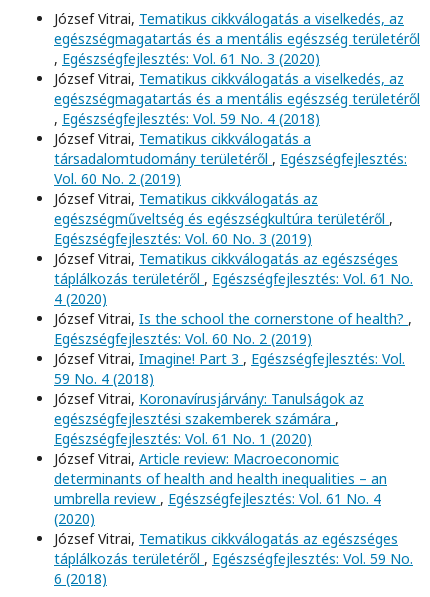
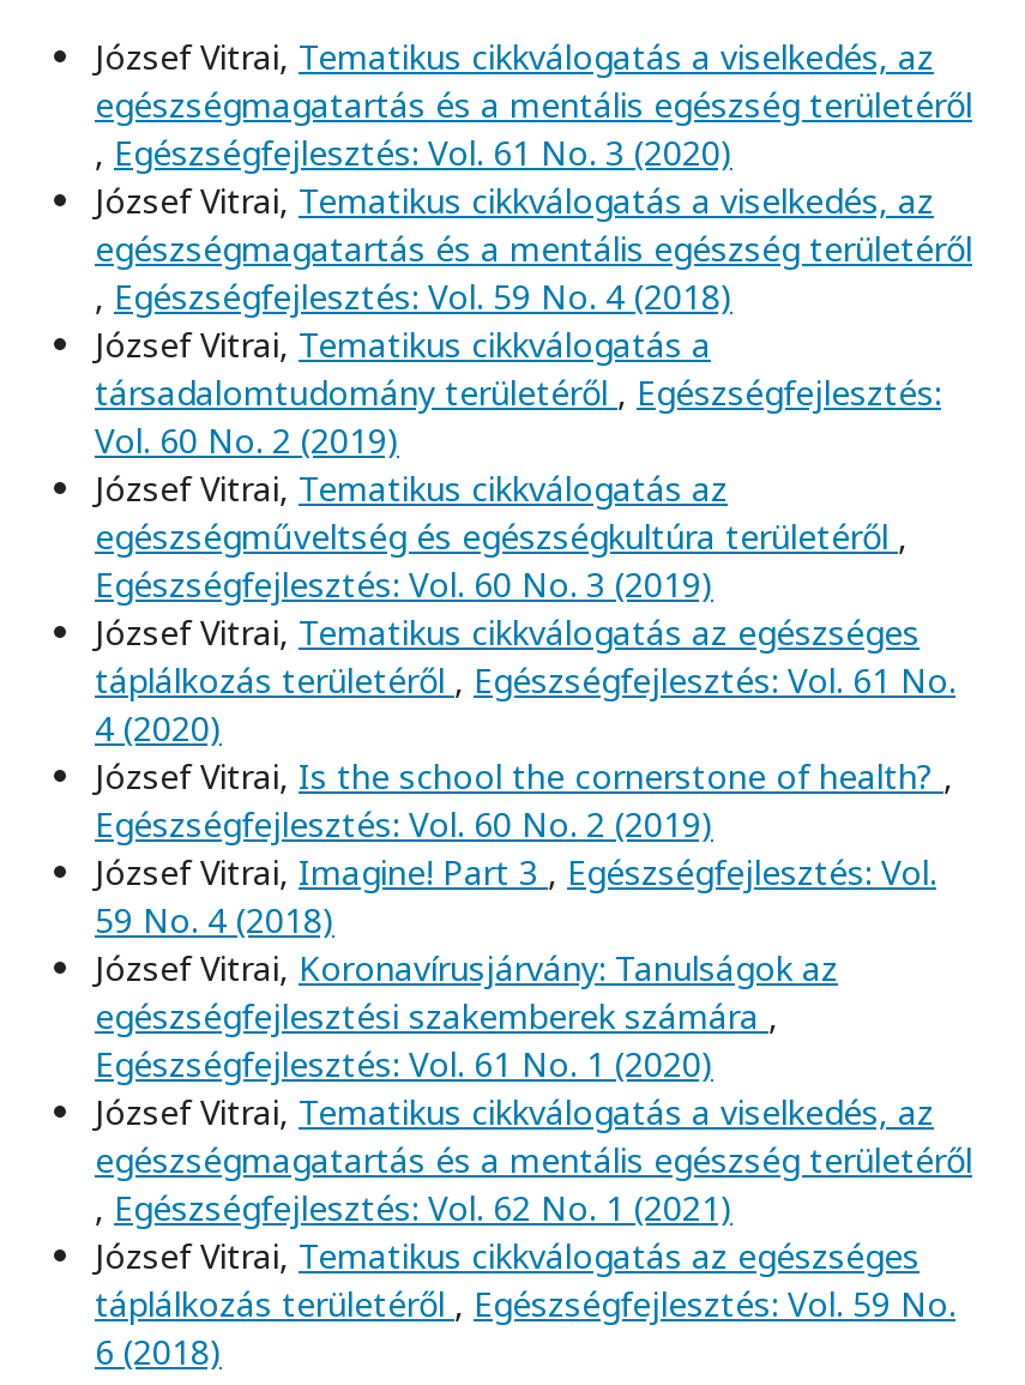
- József Vitrai, Article review: Macroeconomic
- determinants of health and health inequalities – an
- umbrella review, Egészségfejlesztés: Vol. 61 No. 4
- (2020)
+ József Vitrai, Tematikus cikkválogatás a viselkedés, az
+ egészségmagatartás és a mentális egészség területéről
+ , Egészségfejlesztés: Vol. 62 No. 1 (2021)
